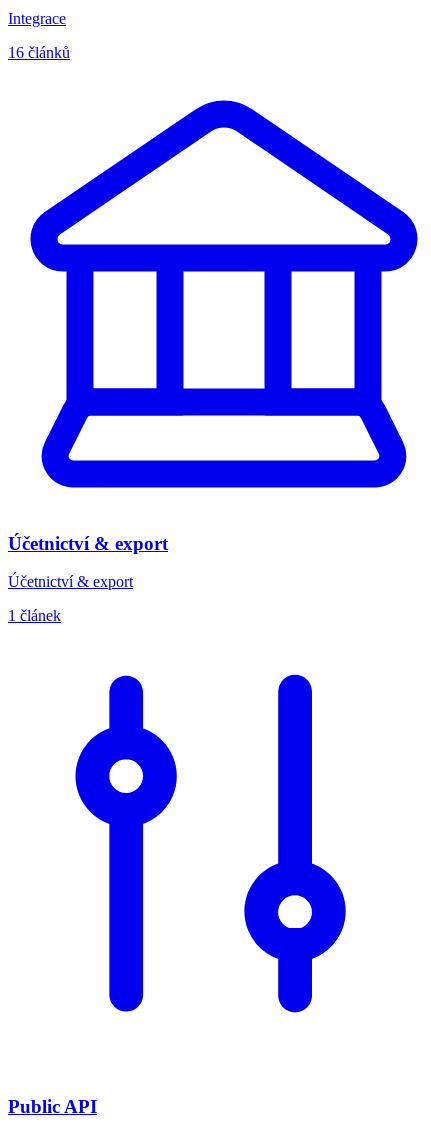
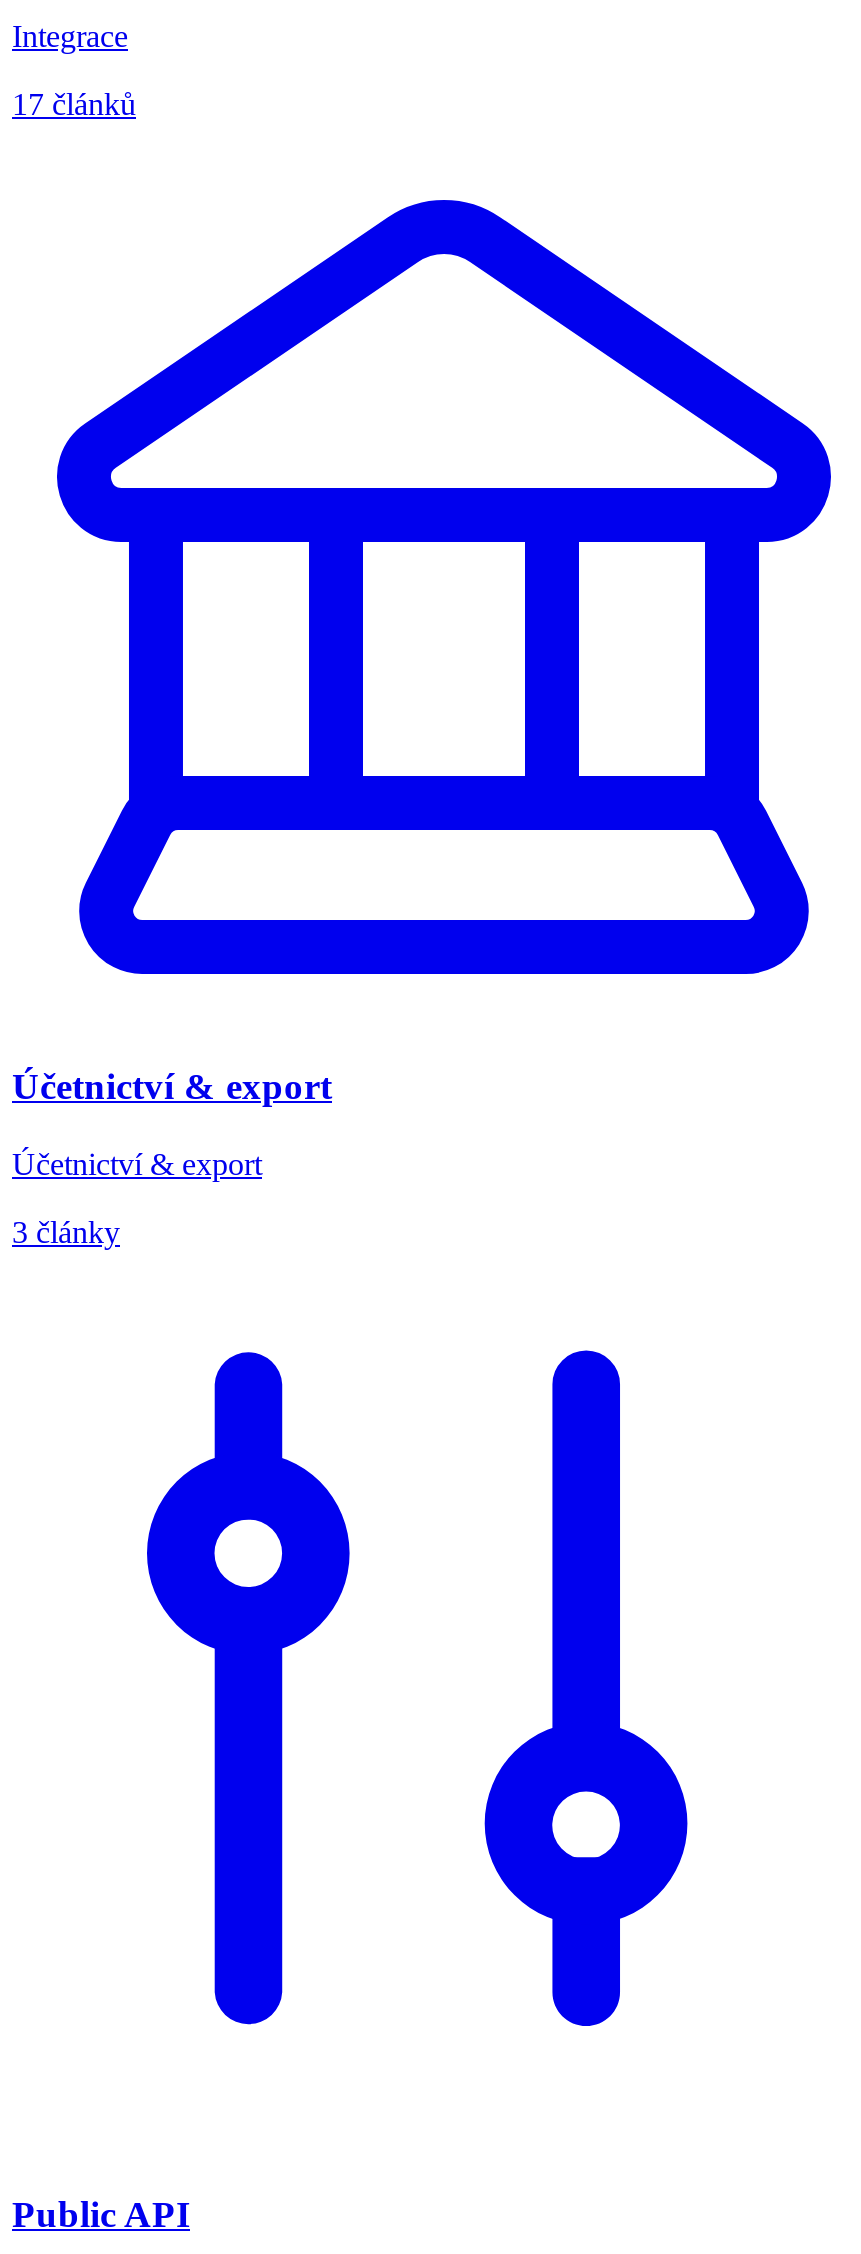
- 16 článků
+ 17 článků

- 1 článek
+ 3 články
